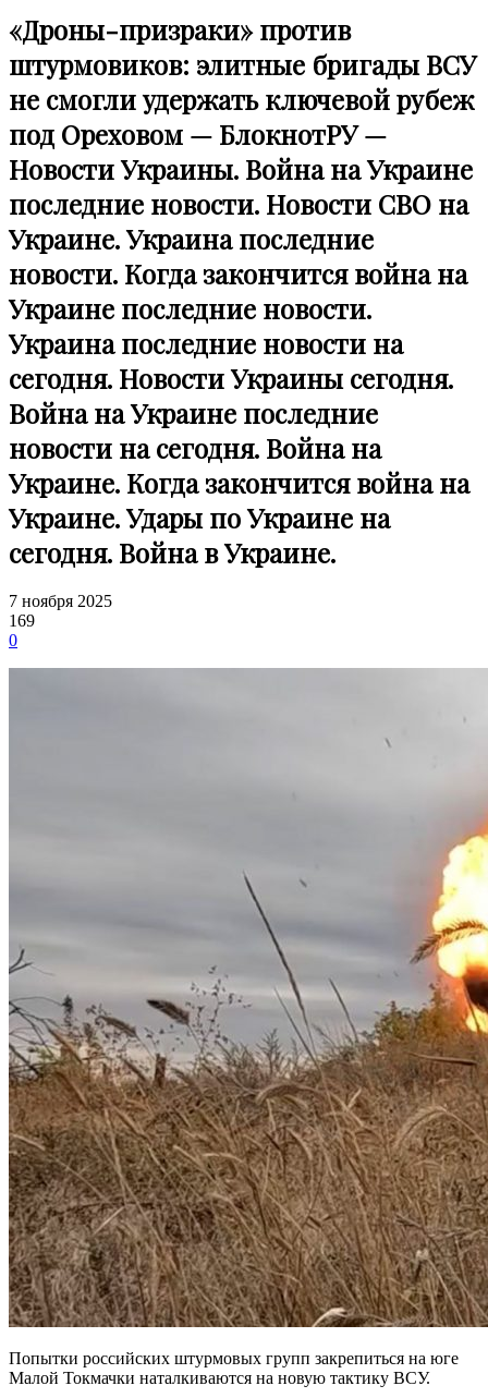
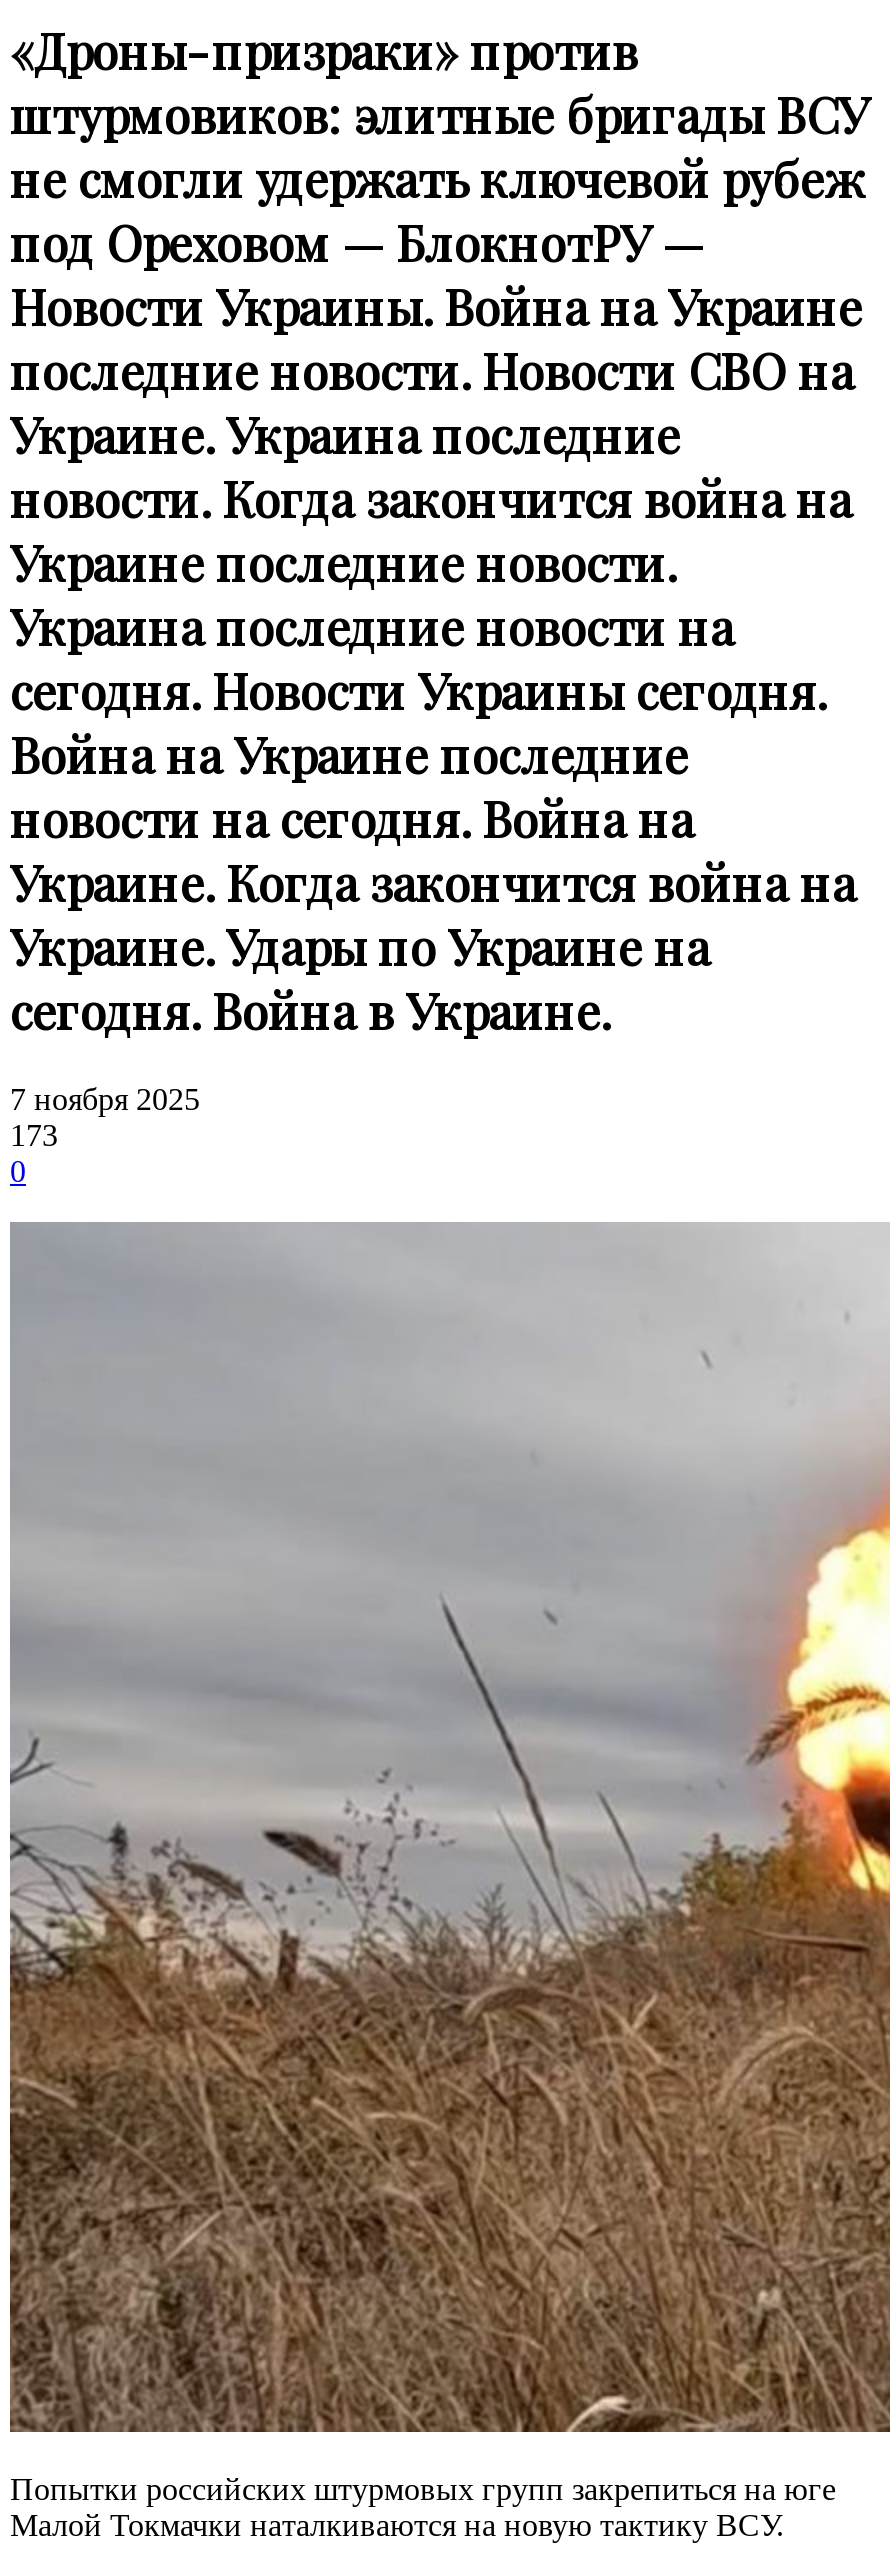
- 169
+ 173
